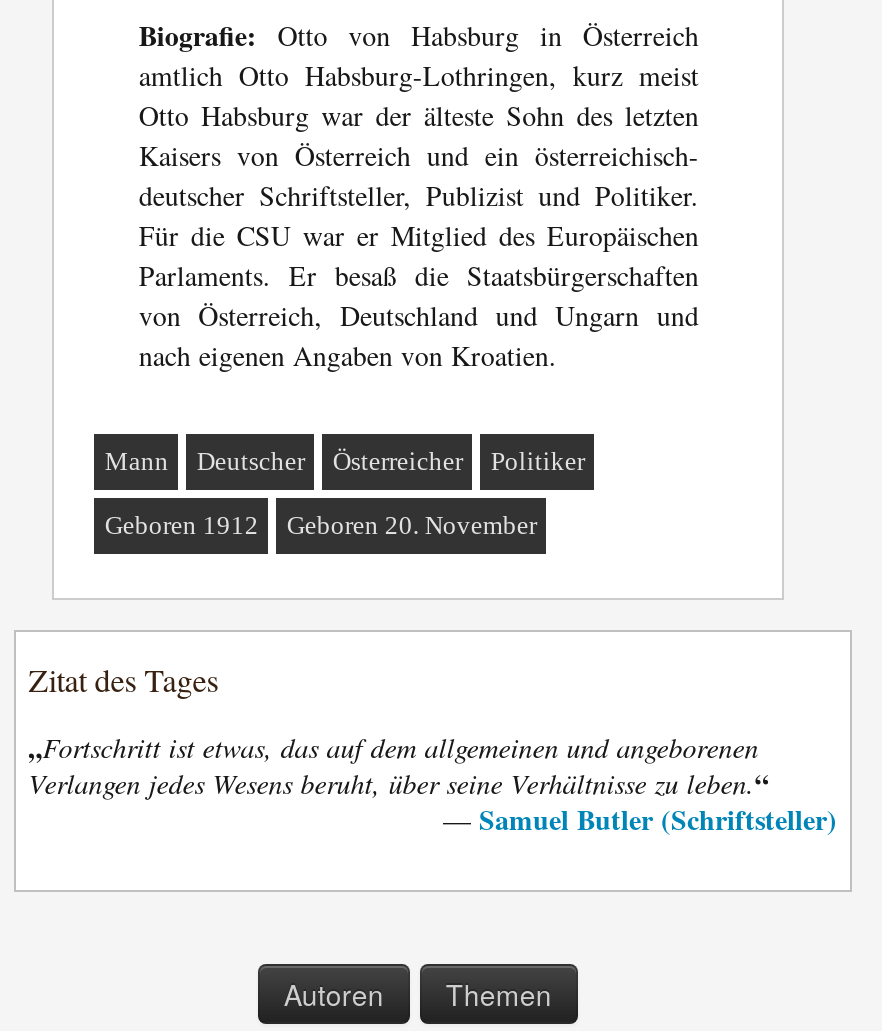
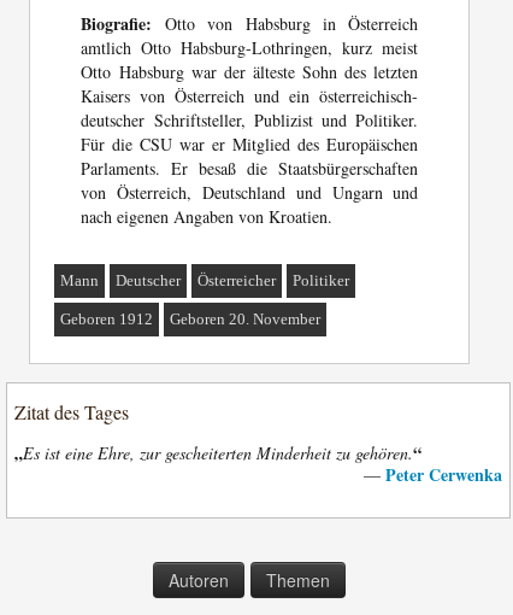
- „Fortschritt ist etwas, das auf dem allgemeinen und angeborenen
- Verlangen jedes Wesens beruht, über seine Verhältnisse zu leben.“
- — Samuel Butler (Schriftsteller)
+ „Es ist eine Ehre, zur gescheiterten Minderheit zu gehören.“
+ — Peter Cerwenka
